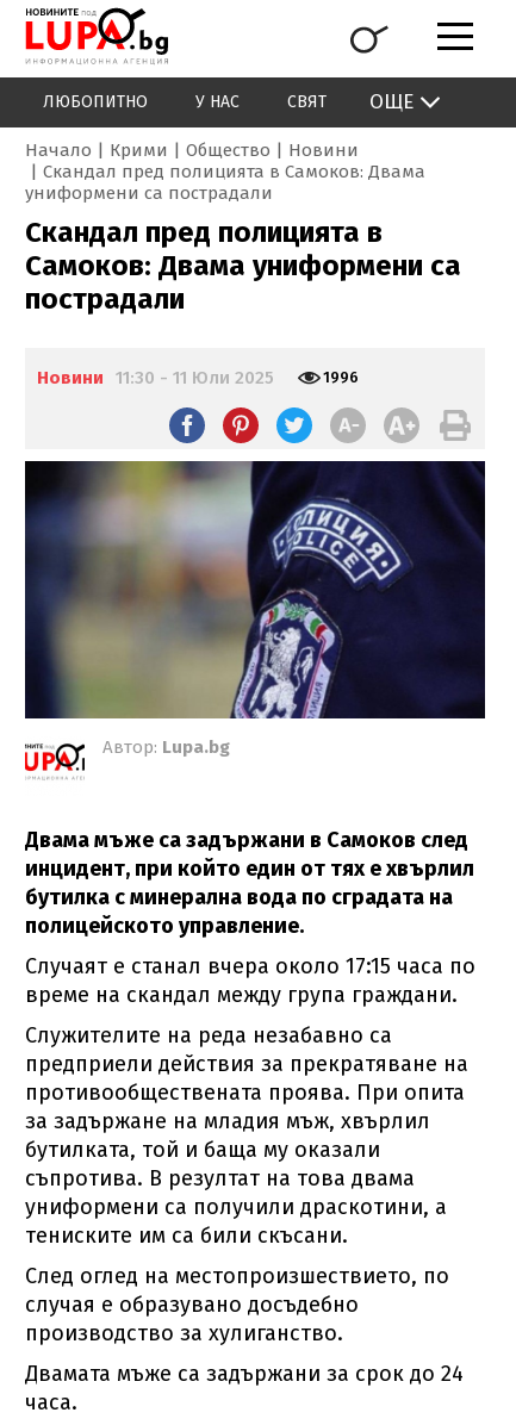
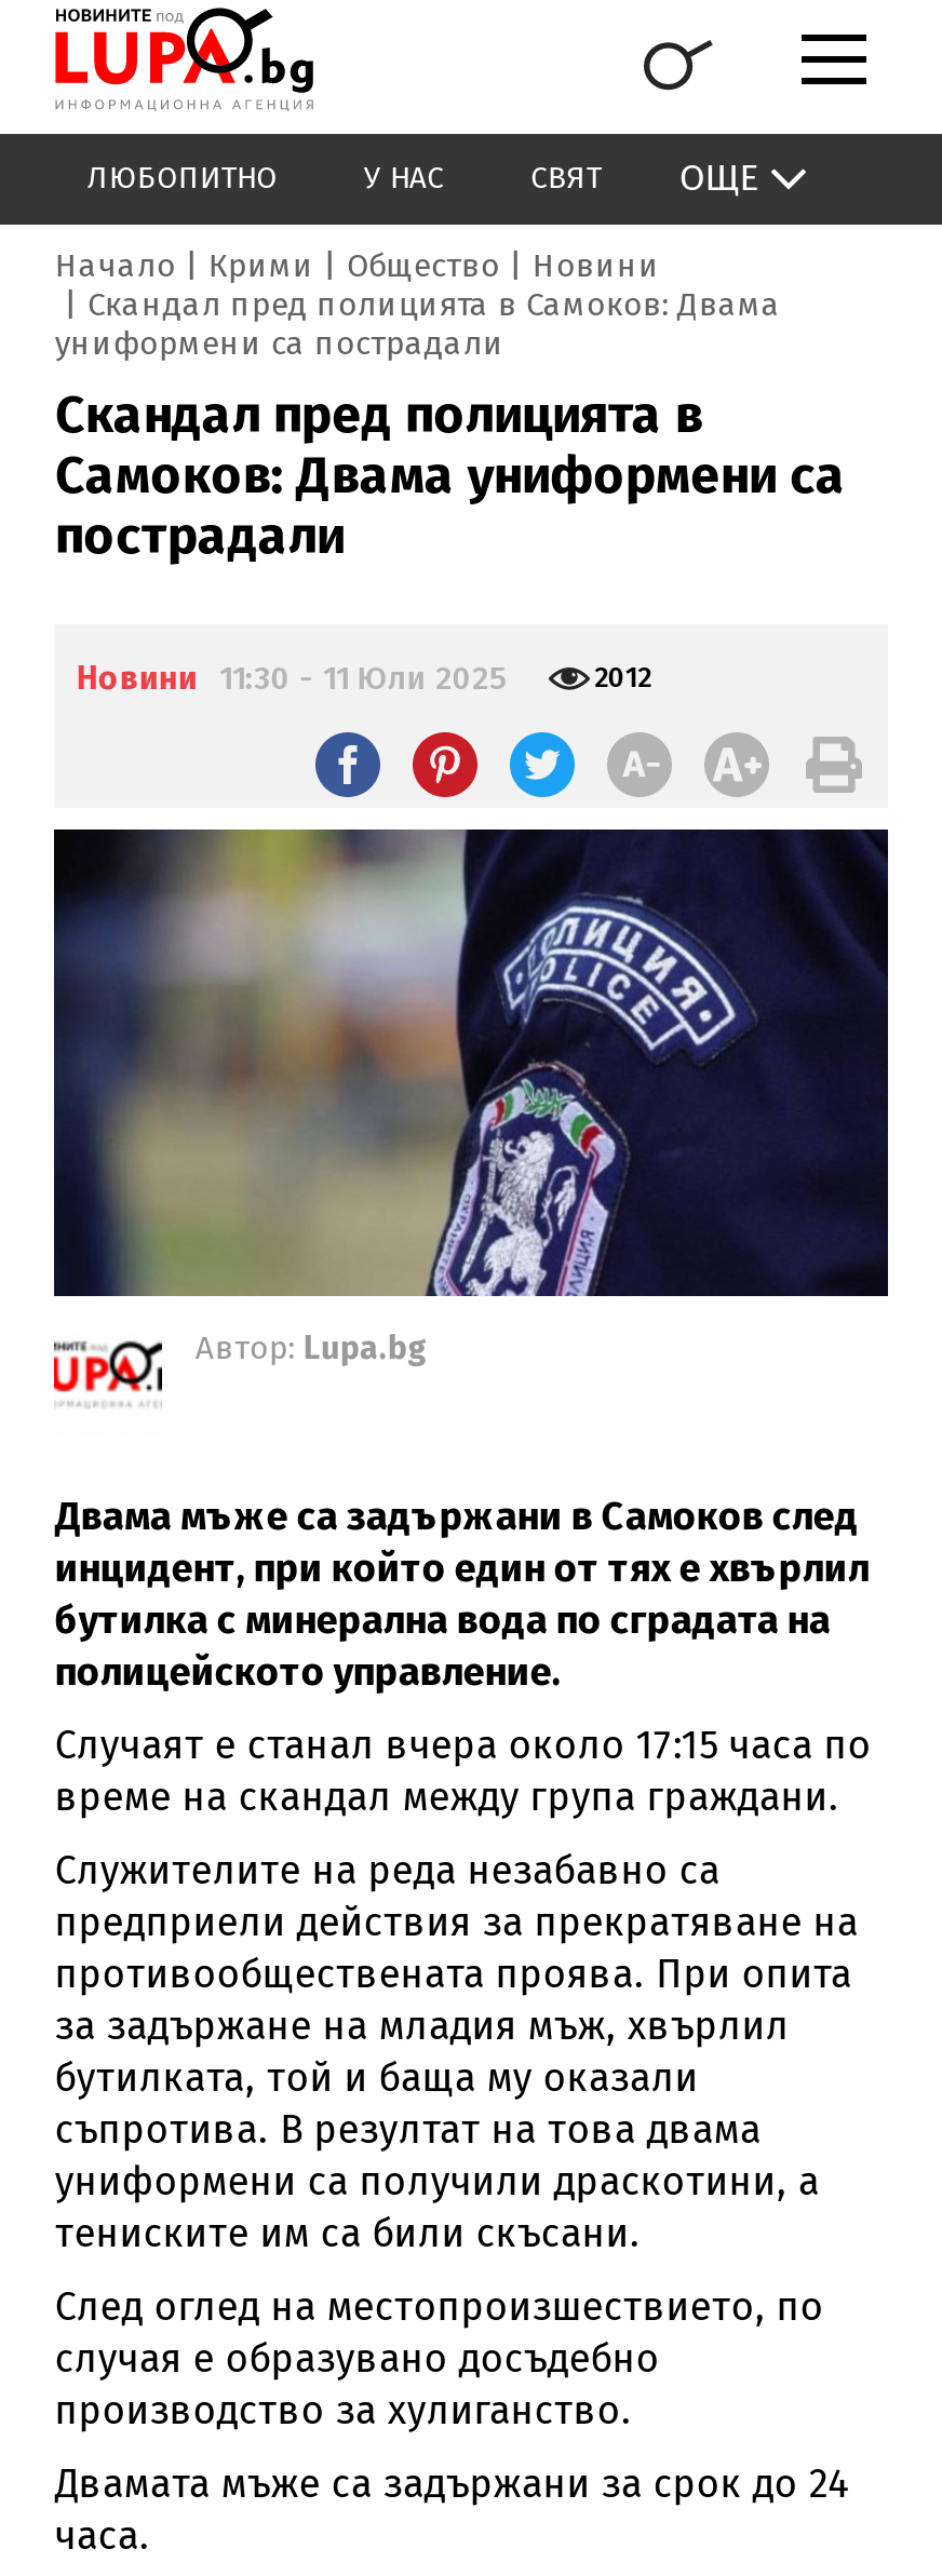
- 1996
+ 2012
